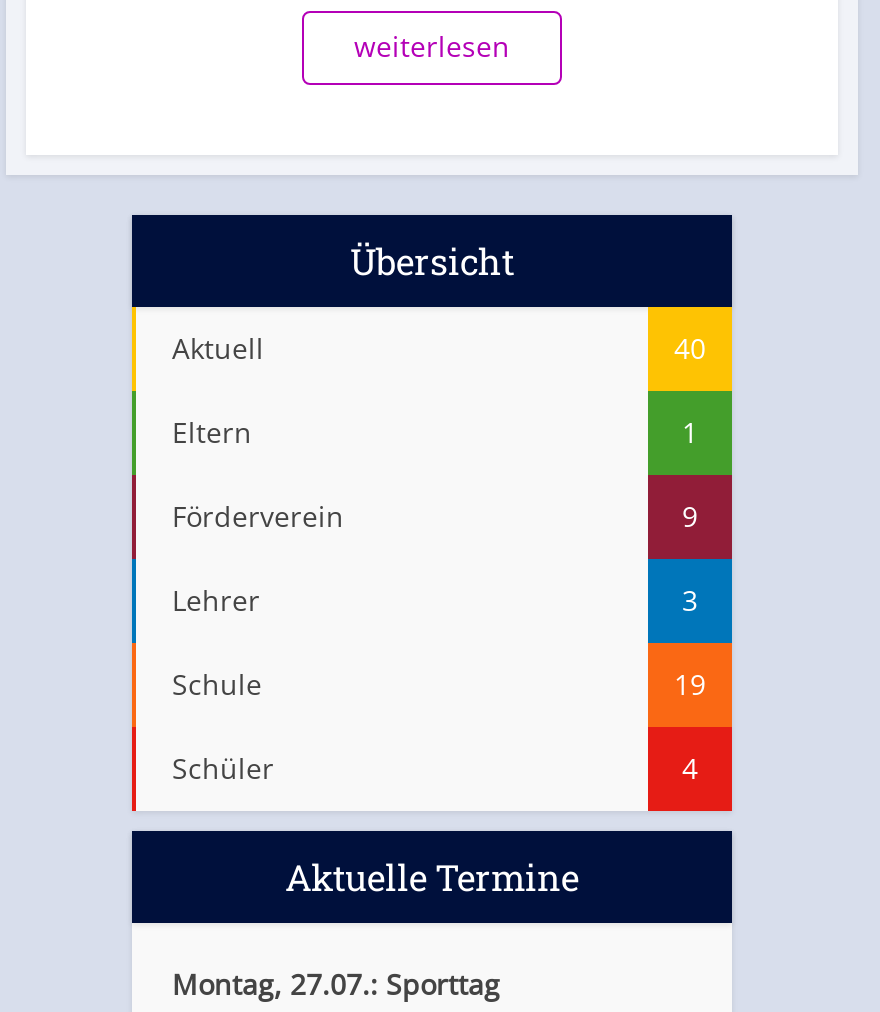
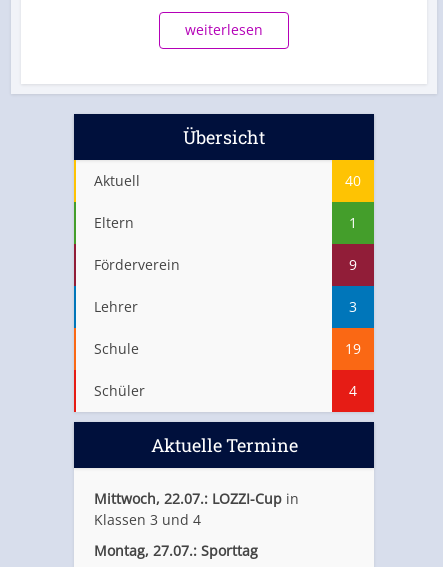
+ Mittwoch, 22.07.: LOZZI-Cup in
+ Klassen 3 und 4
